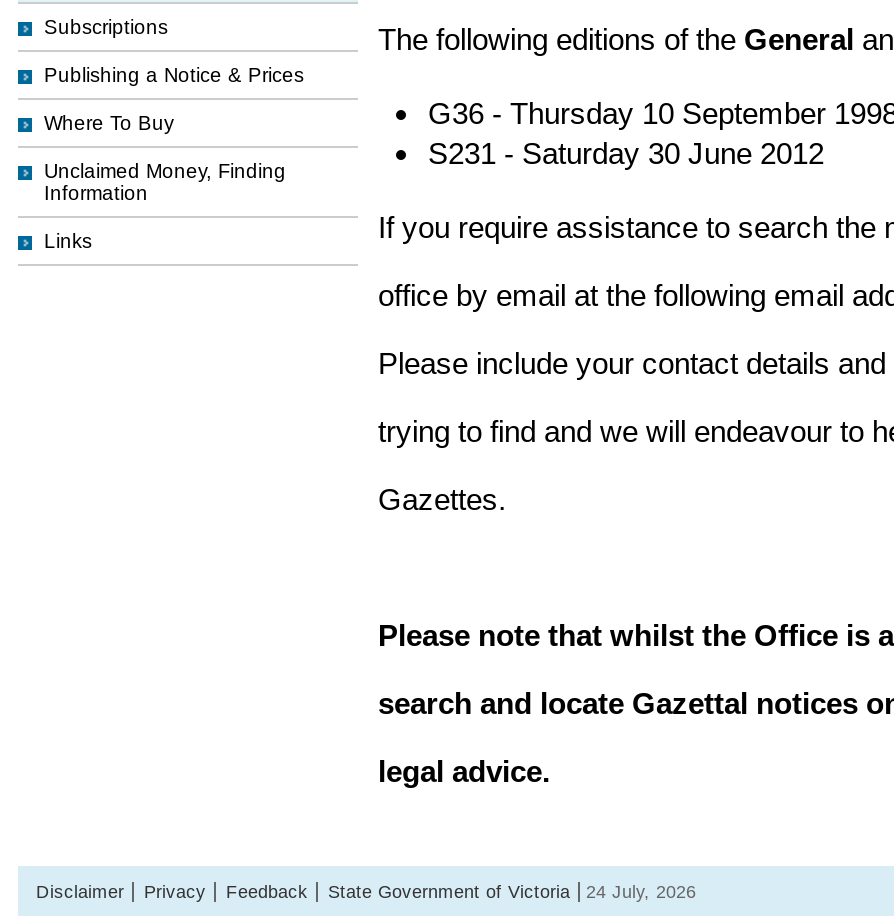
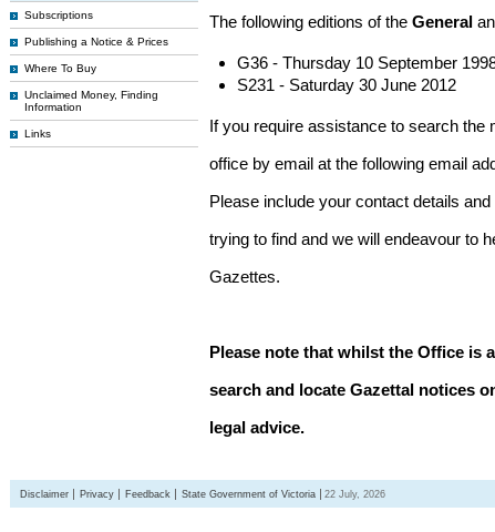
- Disclaimer Privacy Feedback State Government of Victoria 24 July, 2026
+ Disclaimer Privacy Feedback State Government of Victoria 22 July, 2026
